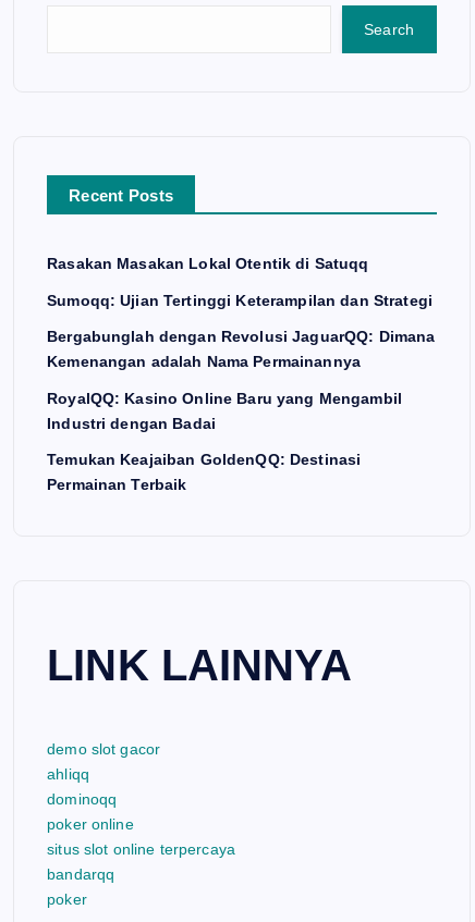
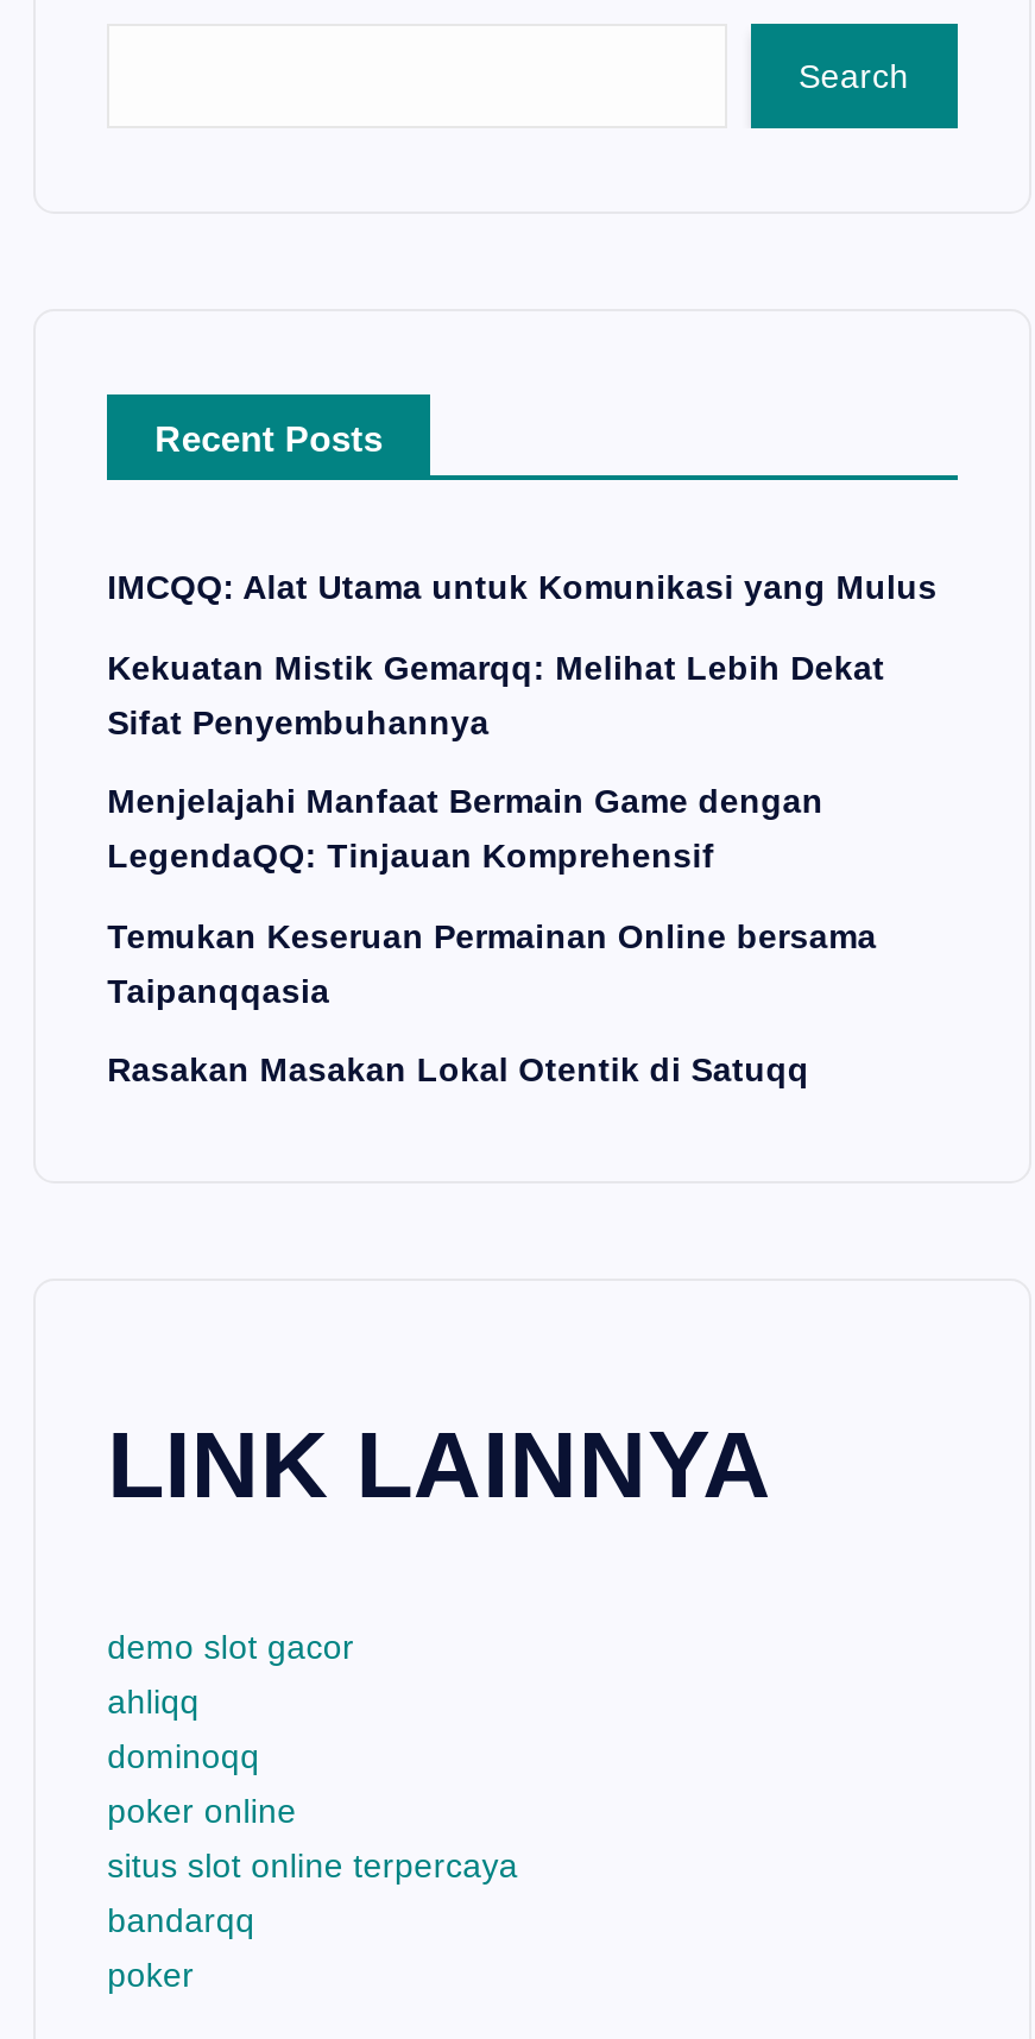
+ IMCQQ: Alat Utama untuk Komunikasi yang Mulus
+ Kekuatan Mistik Gemarqq: Melihat Lebih Dekat
+ Sifat Penyembuhannya
+ Menjelajahi Manfaat Bermain Game dengan
+ LegendaQQ: Tinjauan Komprehensif
+ Temukan Keseruan Permainan Online bersama
+ Taipanqqasia

moved down: Rasakan Masakan Lokal Otentik di Satuqq

- Sumoqq: Ujian Tertinggi Keterampilan dan Strategi
- Bergabunglah dengan Revolusi JaguarQQ: Dimana
- Kemenangan adalah Nama Permainannya
- RoyalQQ: Kasino Online Baru yang Mengambil
- Industri dengan Badai
- Temukan Keajaiban GoldenQQ: Destinasi
- Permainan Terbaik
